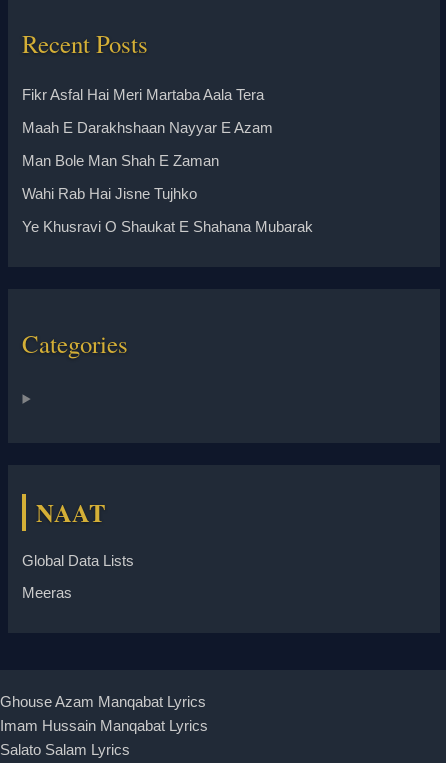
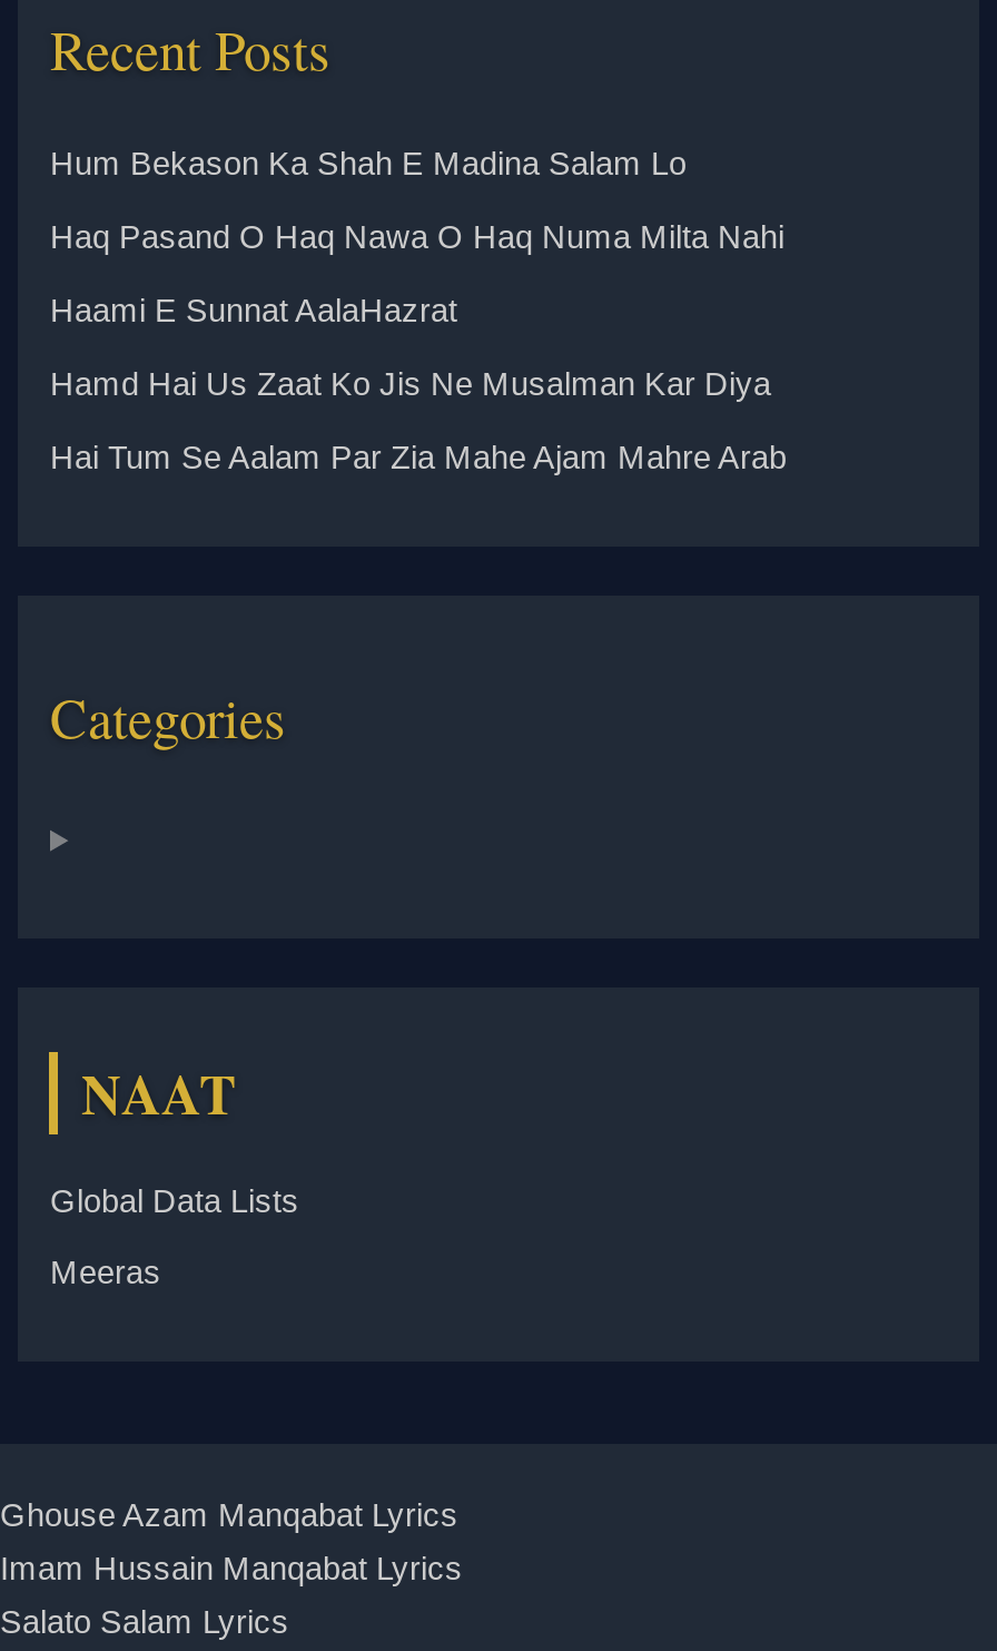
- Fikr Asfal Hai Meri Martaba Aala Tera
+ Hum Bekason Ka Shah E Madina Salam Lo

- Maah E Darakhshaan Nayyar E Azam
+ Haq Pasand O Haq Nawa O Haq Numa Milta Nahi

- Man Bole Man Shah E Zaman
+ Haami E Sunnat AalaHazrat

- Wahi Rab Hai Jisne Tujhko
+ Hamd Hai Us Zaat Ko Jis Ne Musalman Kar Diya

- Ye Khusravi O Shaukat E Shahana Mubarak
+ Hai Tum Se Aalam Par Zia Mahe Ajam Mahre Arab
